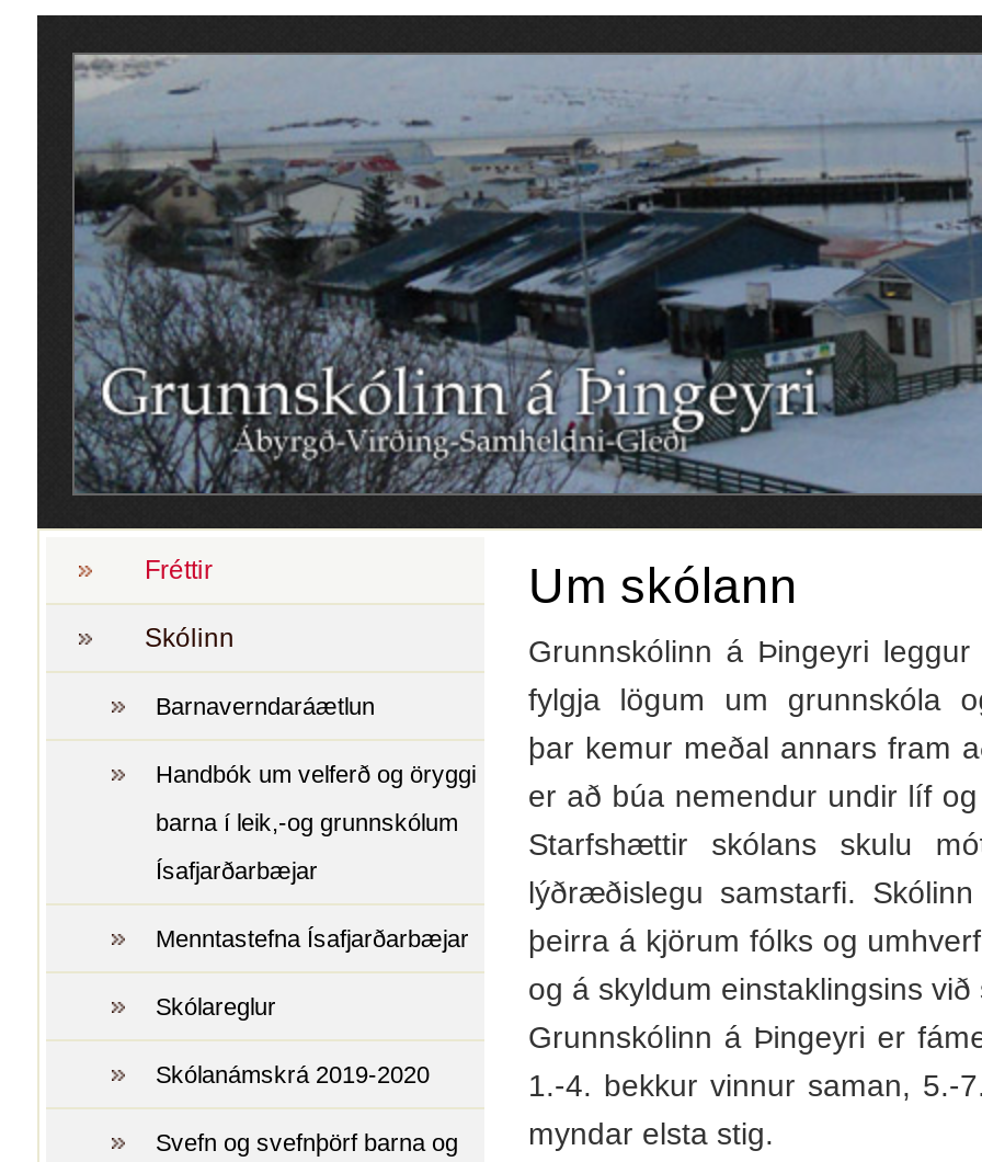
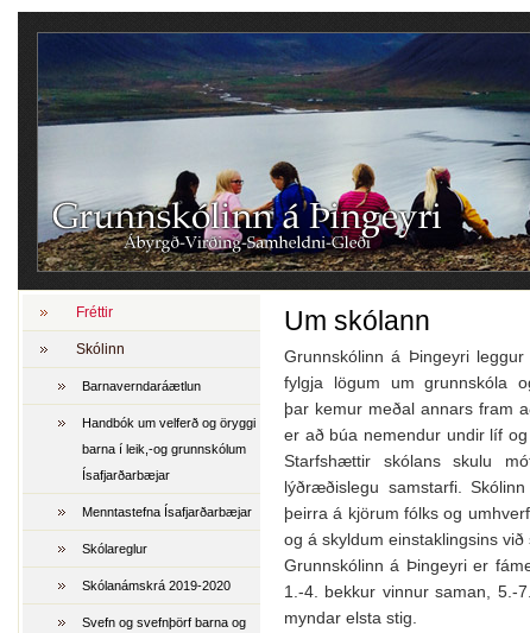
- [image]
+ [image]
